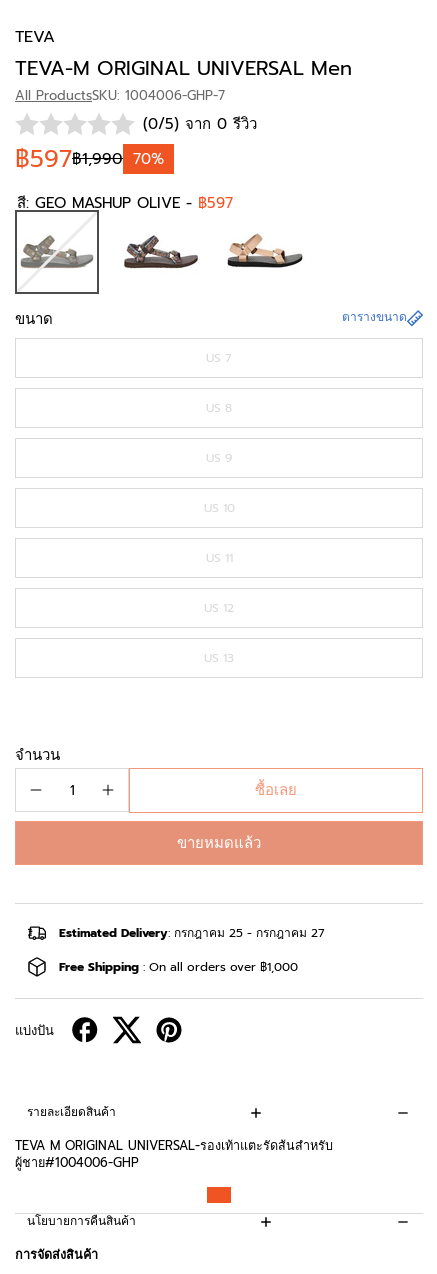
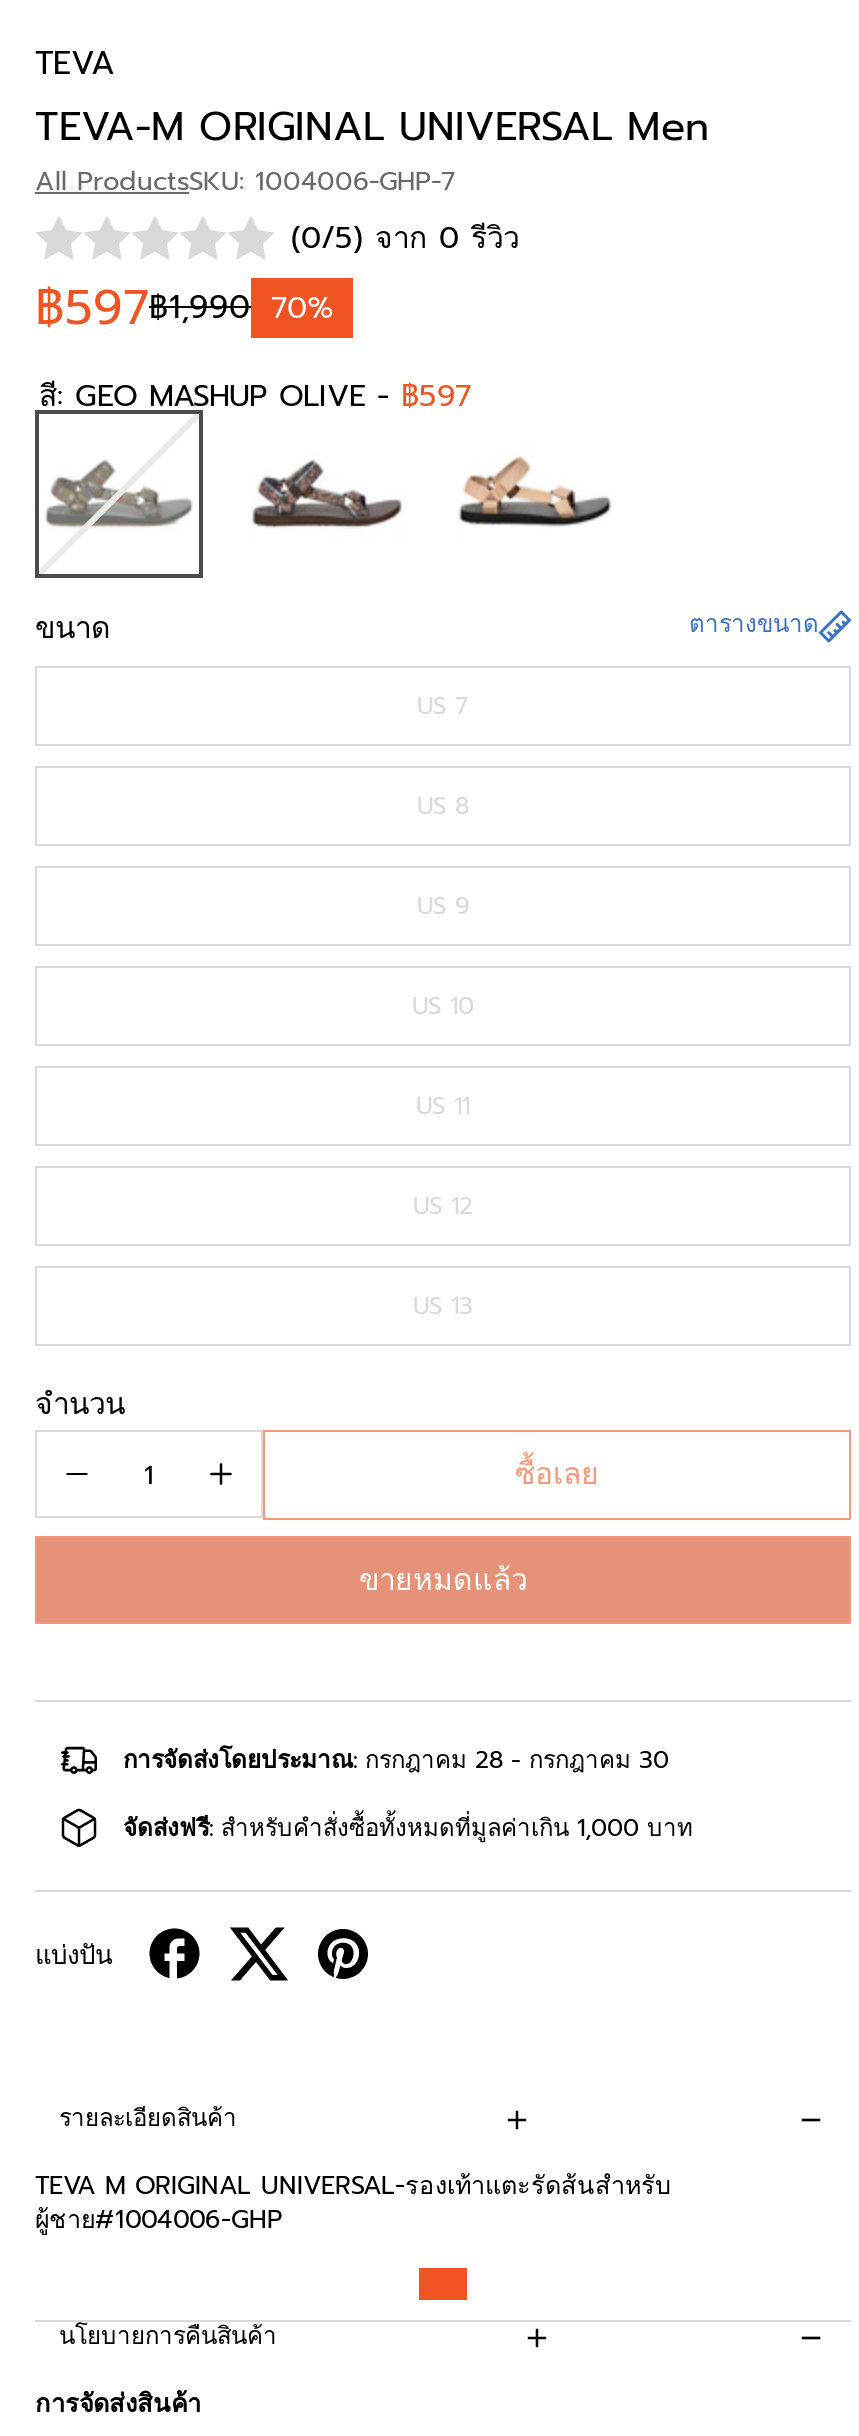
- Estimated Delivery: กรกฎาคม 25 - กรกฎาคม 27
+ การจัดส่งโดยประมาณ: กรกฎาคม 28 - กรกฎาคม 30

- Free Shipping: On all orders over ฿1,000
+ จัดส่งฟรี: สำหรับคำสั่งซื้อทั้งหมดที่มูลค่าเกิน 1,000 บาท
